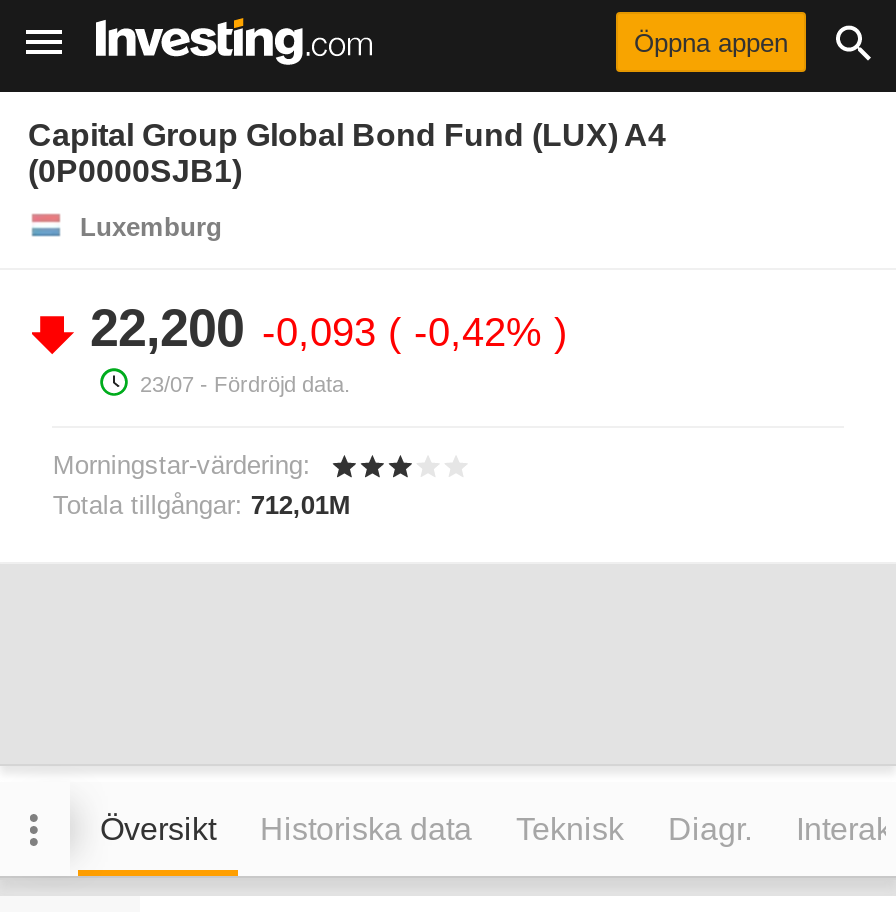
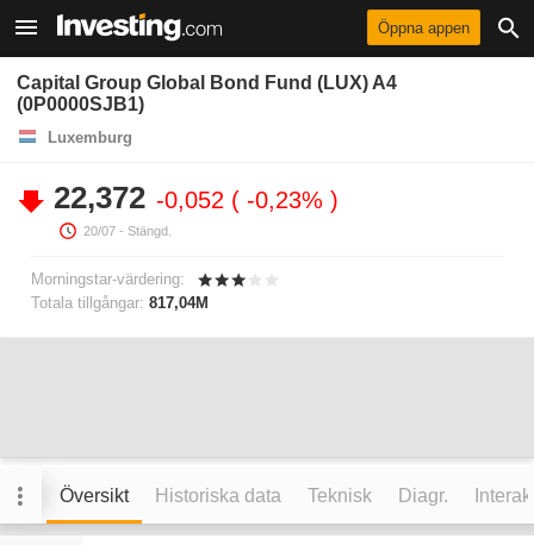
- 22,200 -0,093 -0,42%
- 23/07 - Fördröjd data.
+ 22,372 -0,052 -0,23%
+ 20/07 - Stängd.

- Totala tillgångar: 712,01M
+ Totala tillgångar: 817,04M
